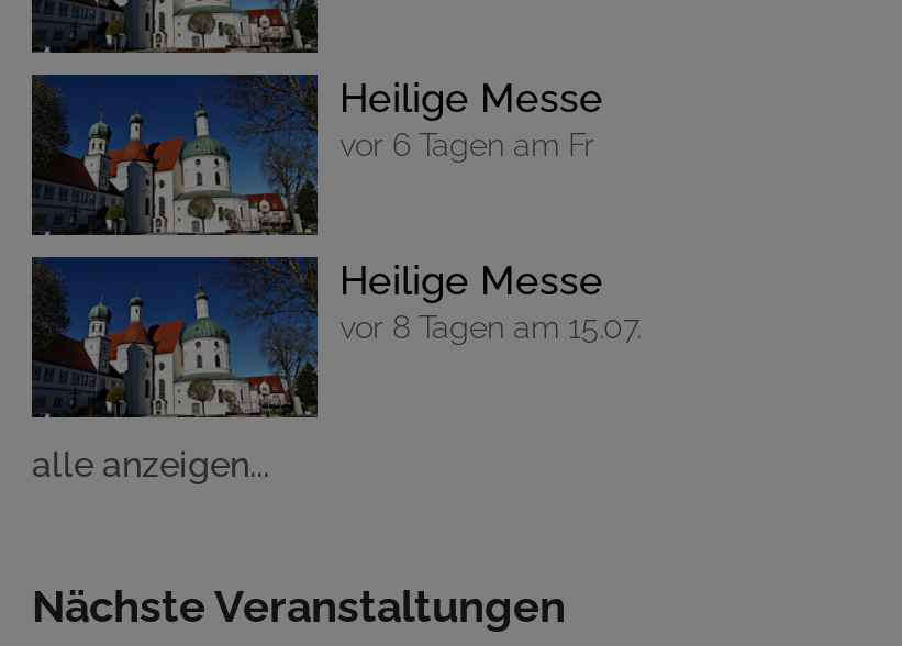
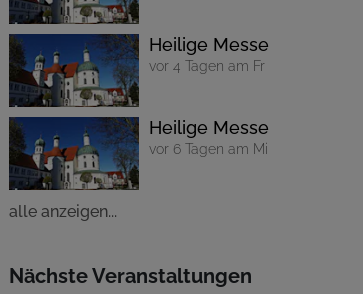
- vor 6 Tagen am Fr
+ vor 4 Tagen am Fr

- vor 8 Tagen am 15.07.
+ vor 6 Tagen am Mi
